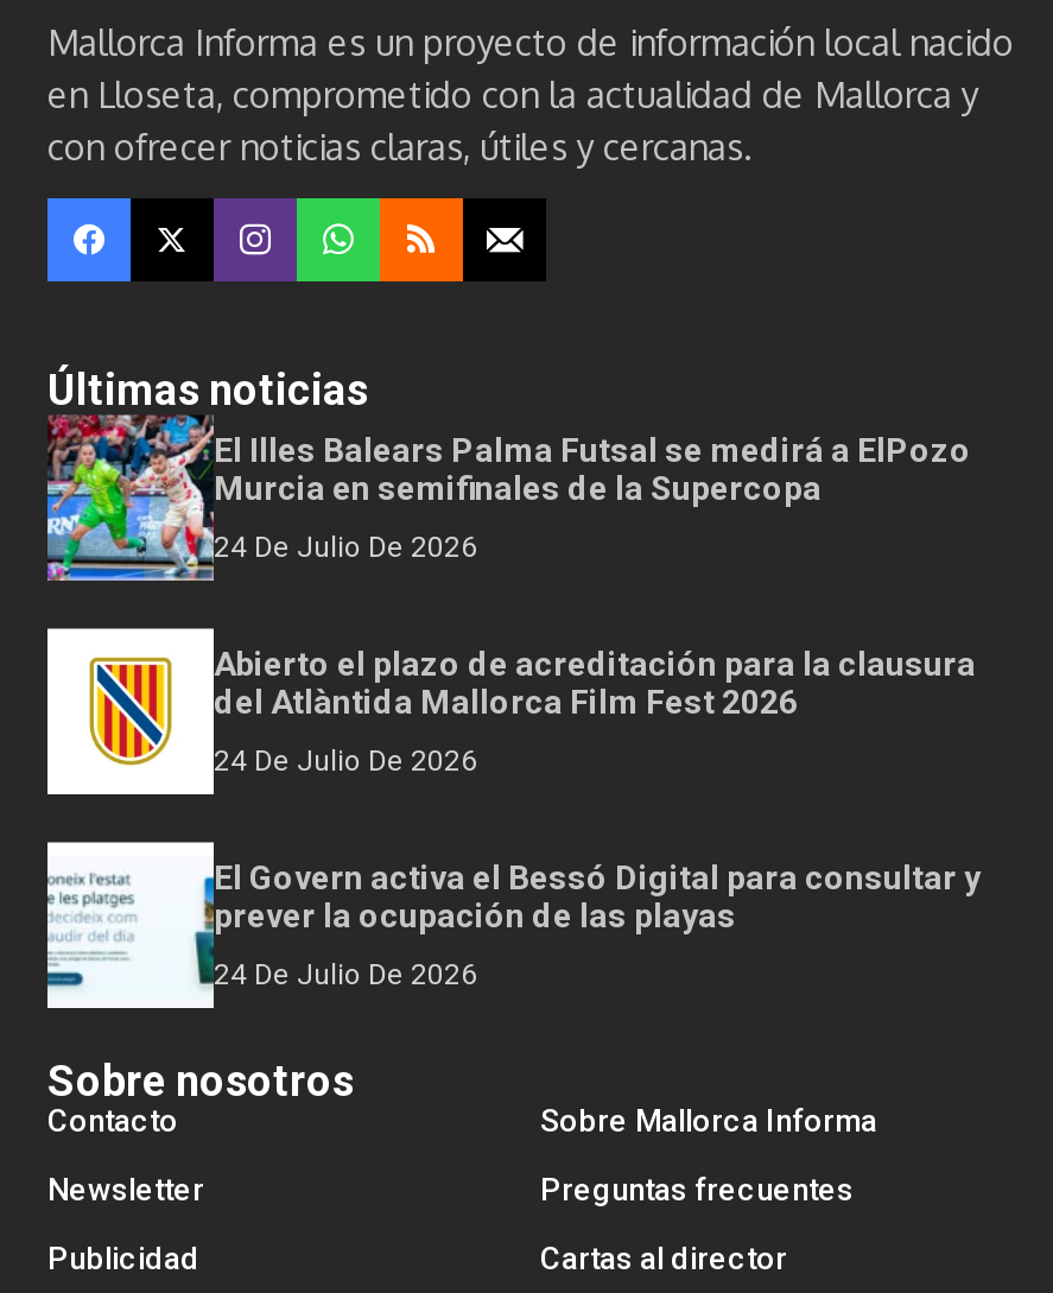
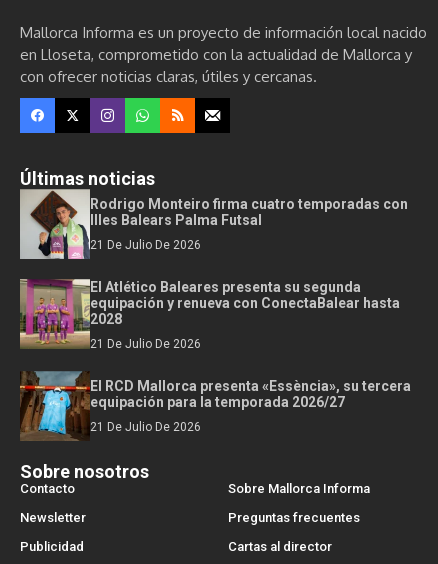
- [image]
- El Illes Balears Palma Futsal se medirá a ElPozo
- Murcia en semifinales de la Supercopa
+ [image]
+ Rodrigo Monteiro firma cuatro temporadas con
+ Illes Balears Palma Futsal

- 24 De Julio De 2026
+ 21 De Julio De 2026

- [image]
- Abierto el plazo de acreditación para la clausura
- del Atlàntida Mallorca Film Fest 2026
+ [image]
+ El Atlético Baleares presenta su segunda
+ equipación y renueva con ConectaBalear hasta
+ 2028

- 24 De Julio De 2026
+ 21 De Julio De 2026

- [image]
- El Govern activa el Bessó Digital para consultar y
- prever la ocupación de las playas
+ [image]
+ El RCD Mallorca presenta «Essència», su tercera
+ equipación para la temporada 2026/27

- 24 De Julio De 2026
+ 21 De Julio De 2026
